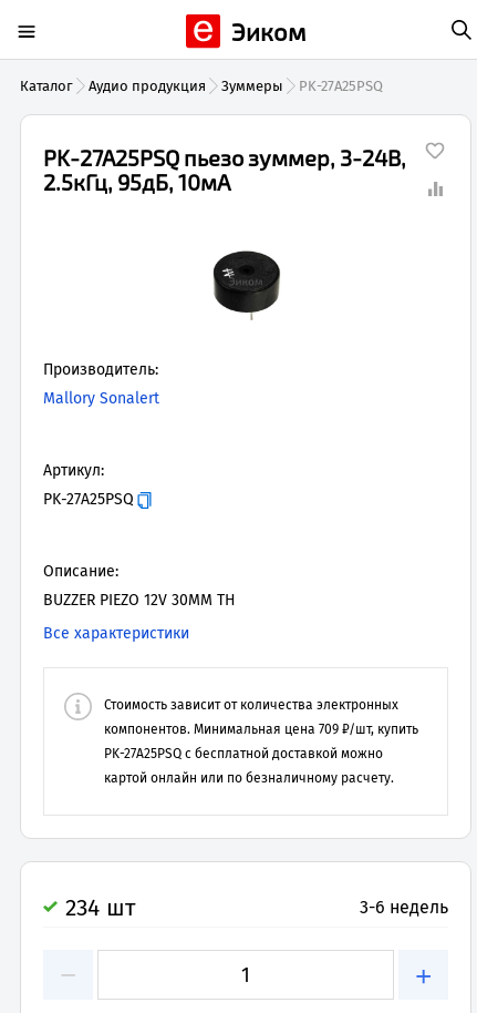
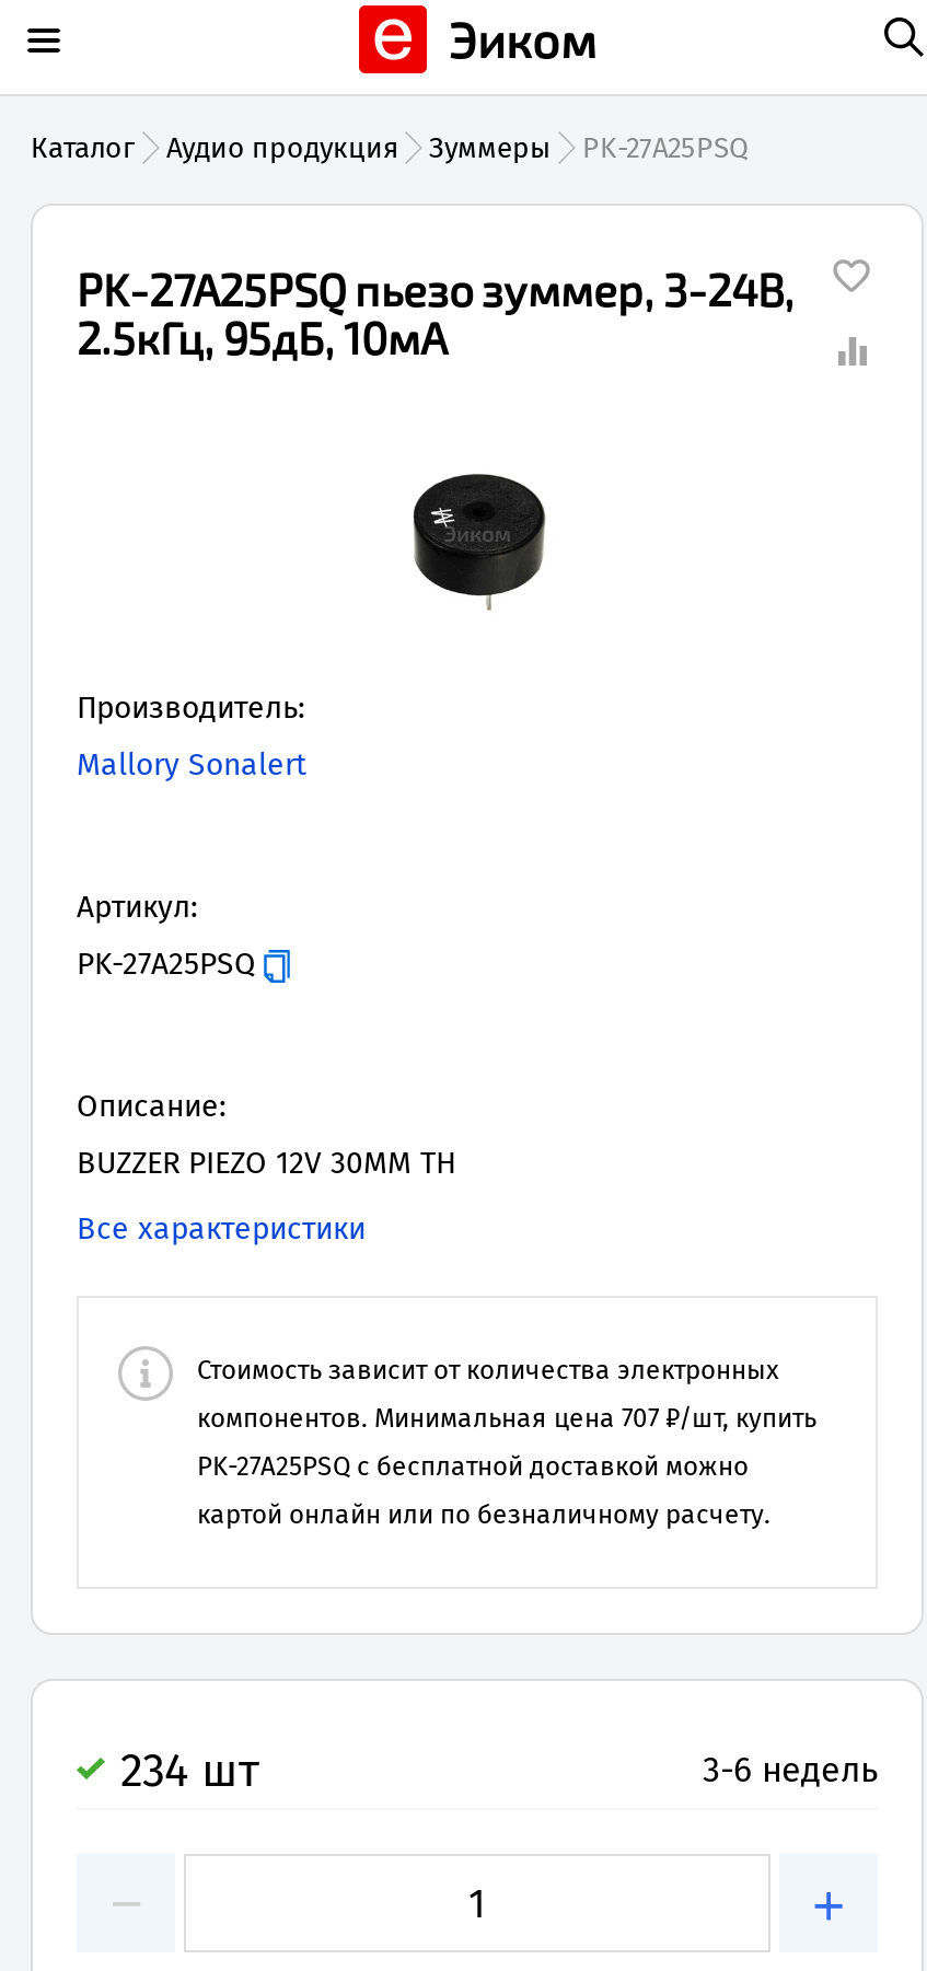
- компонентов. Минимальная цена 709 ₽/шт, купить
+ компонентов. Минимальная цена 707 ₽/шт, купить
